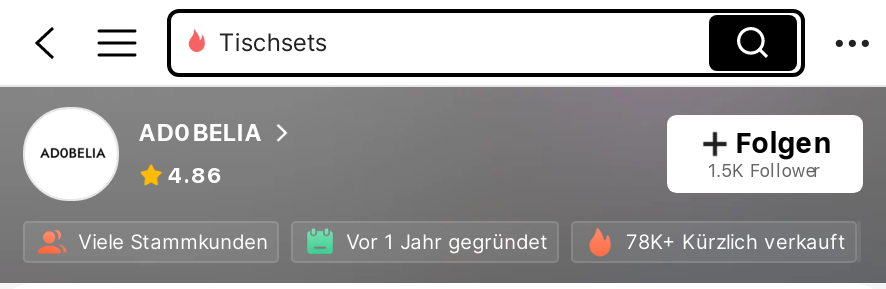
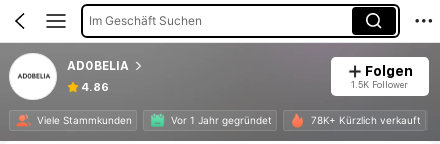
- Tischsets
+ Im Geschäft Suchen
